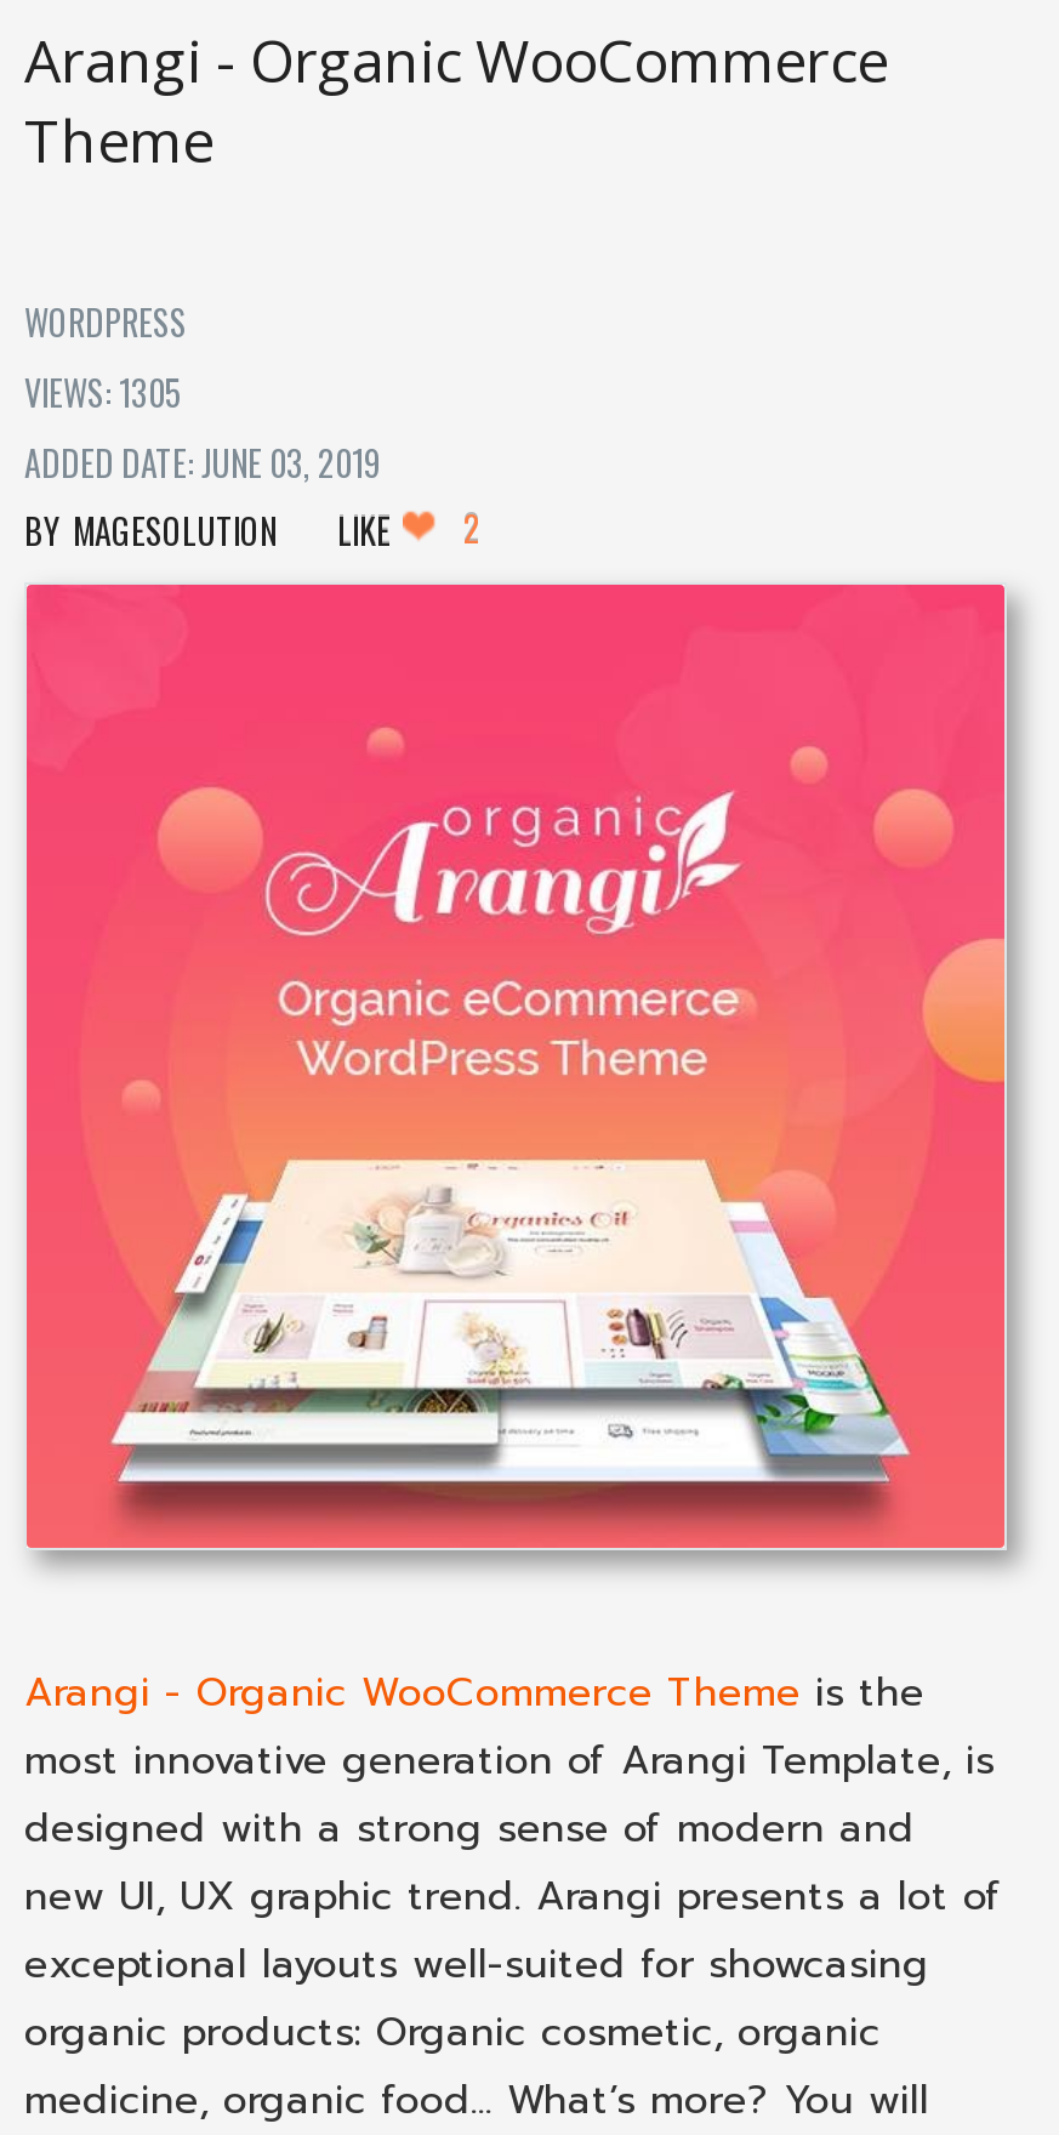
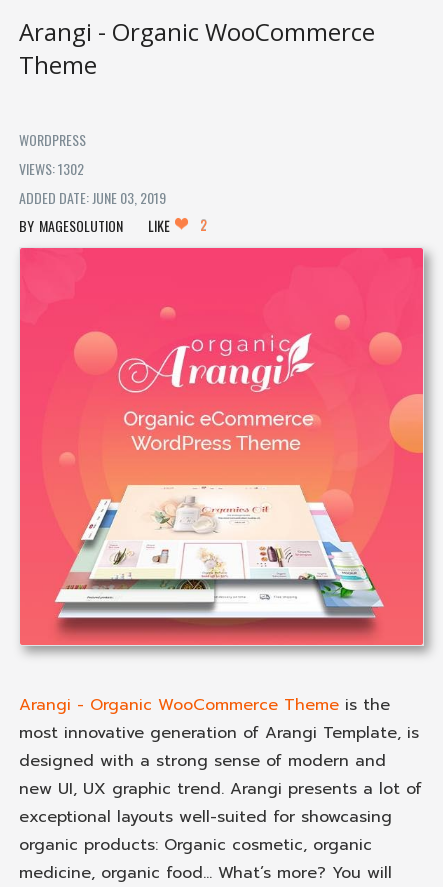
- VIEWS: 1305
+ VIEWS: 1302
